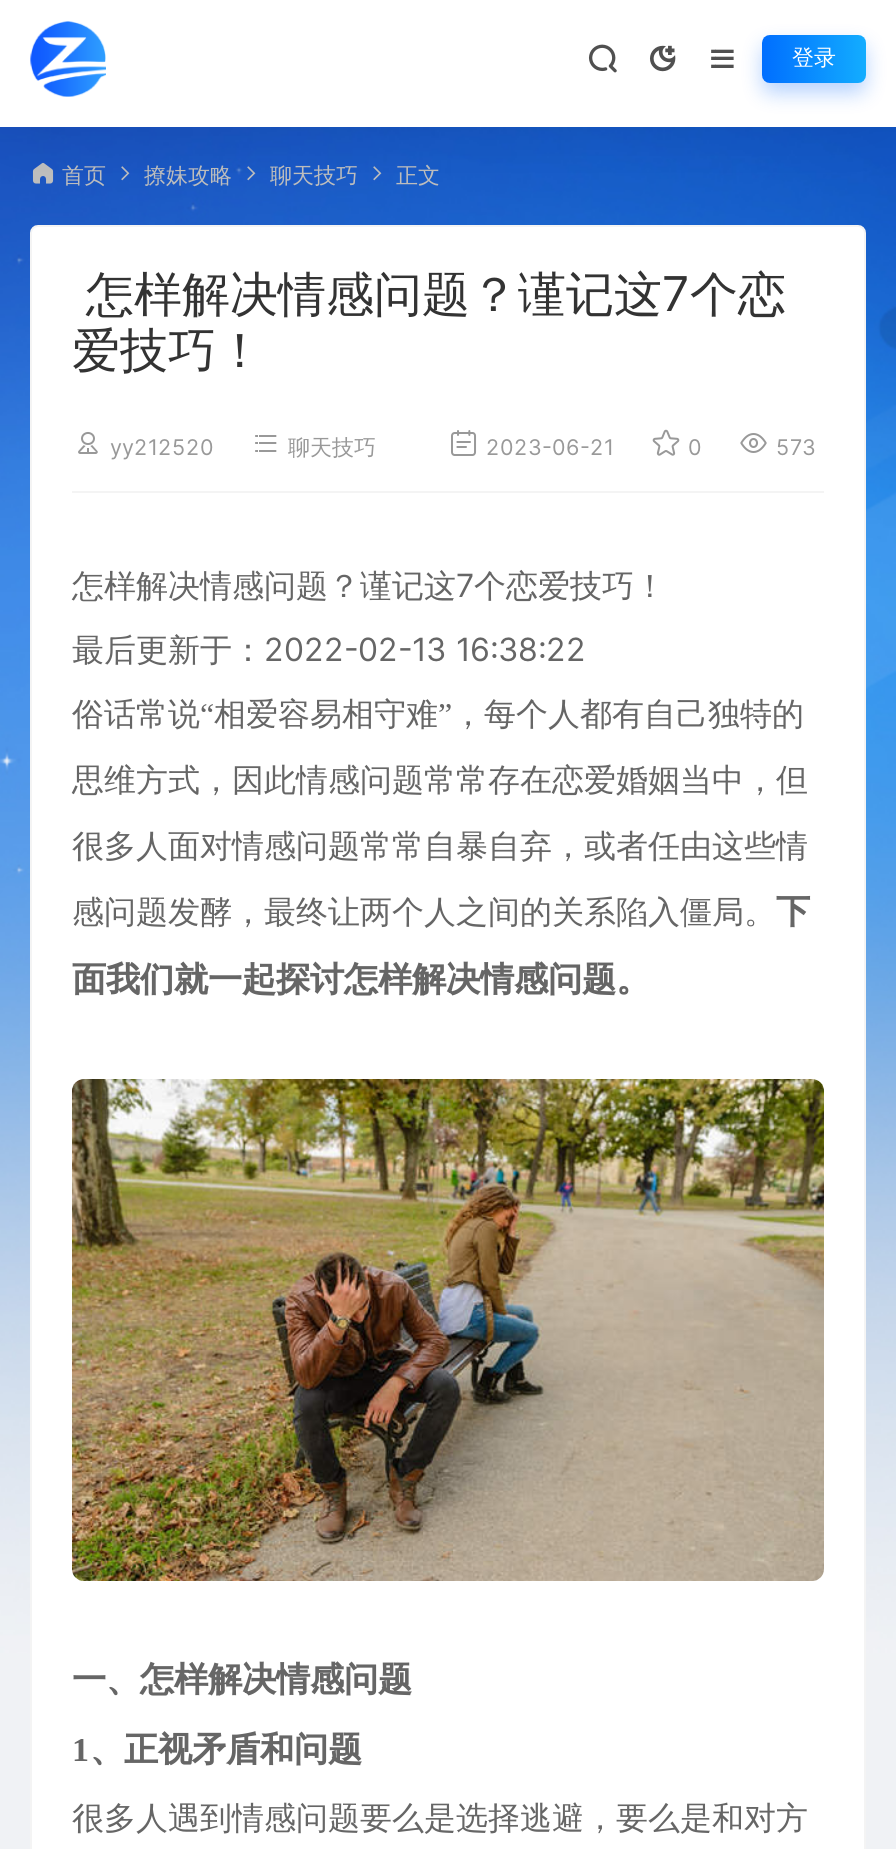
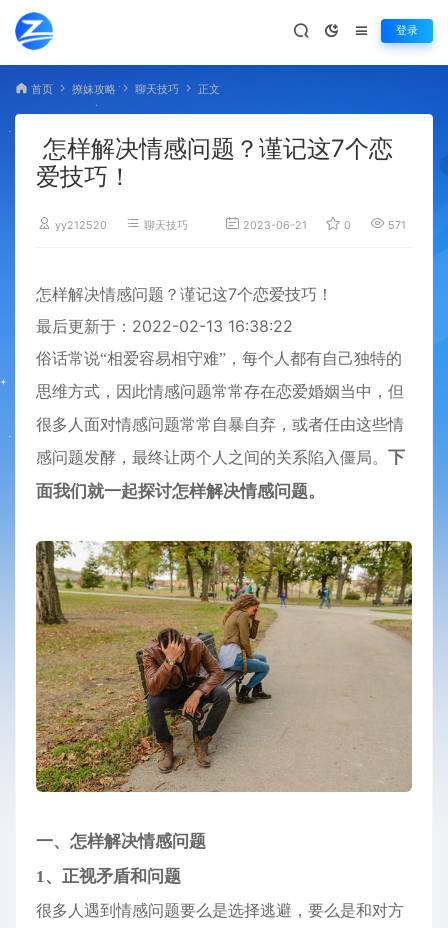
- 573
+ 571
